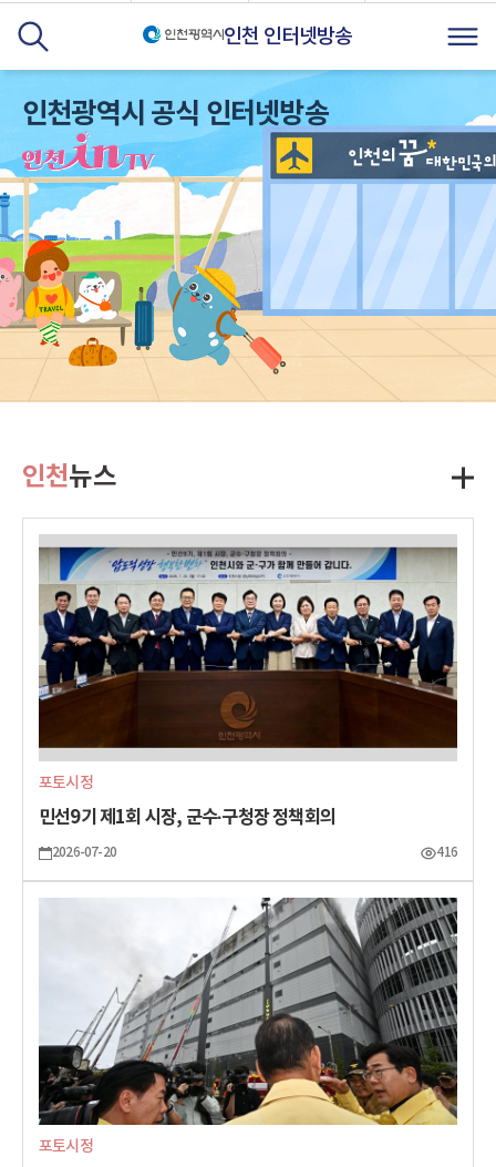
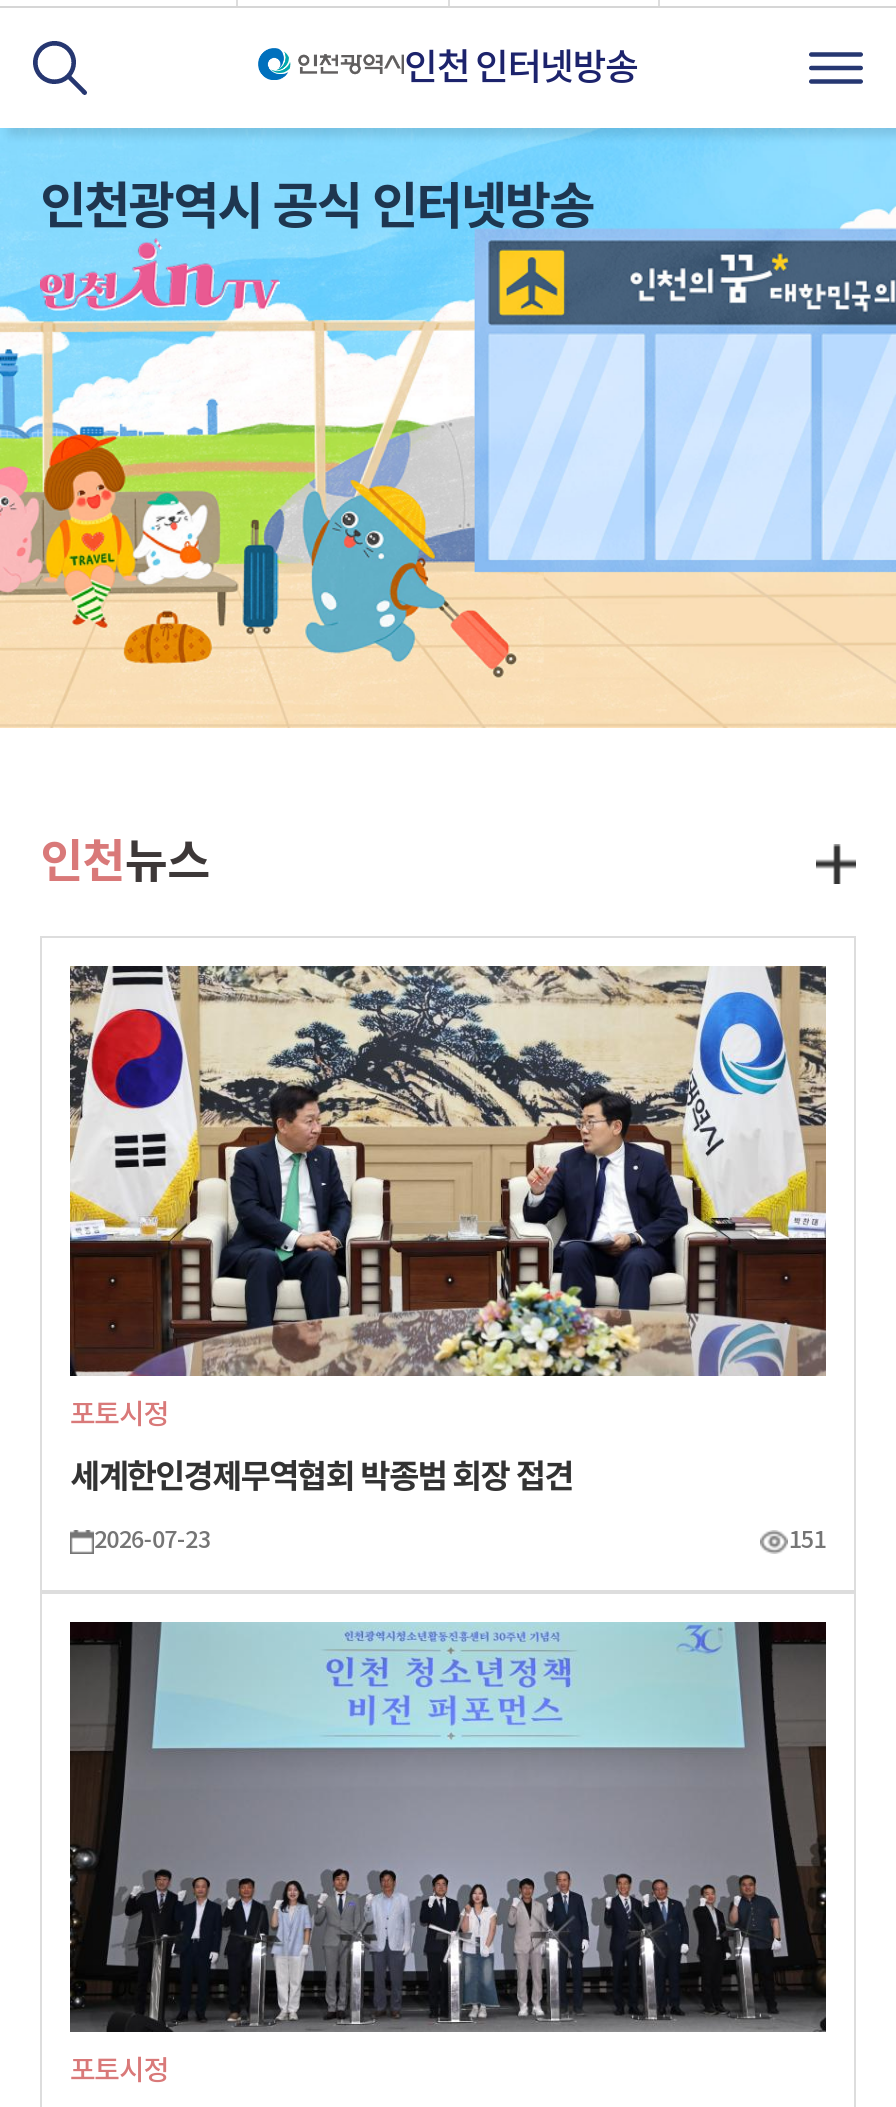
- [image]
+ [image]

- 민선9기 제1회 시장, 군수·구청장 정책회의
+ 세계한인경제무역협회 박종범 회장 접견

- 2026-07-20
- 416
+ 2026-07-23
+ 151

- [image]
+ [image]
